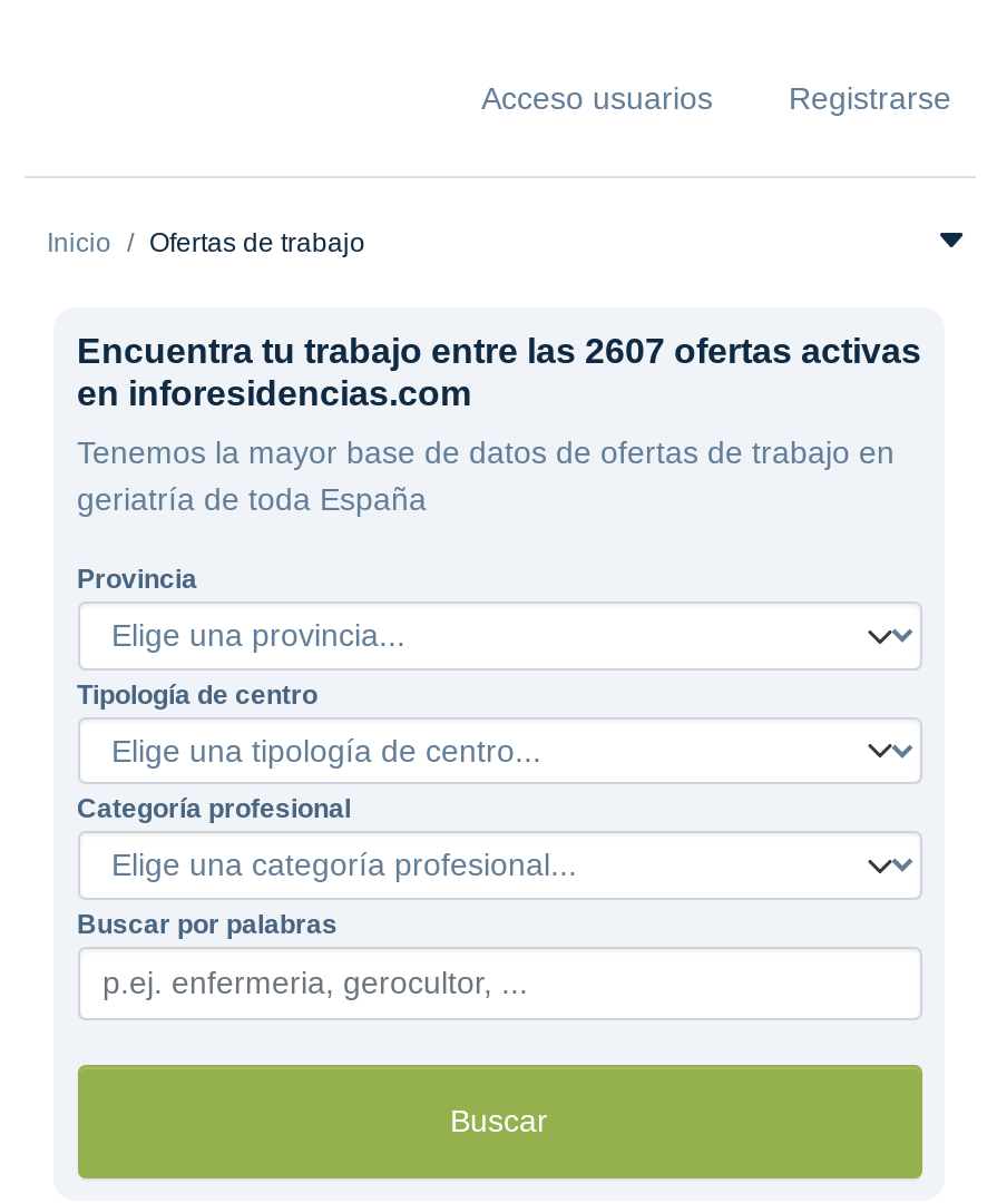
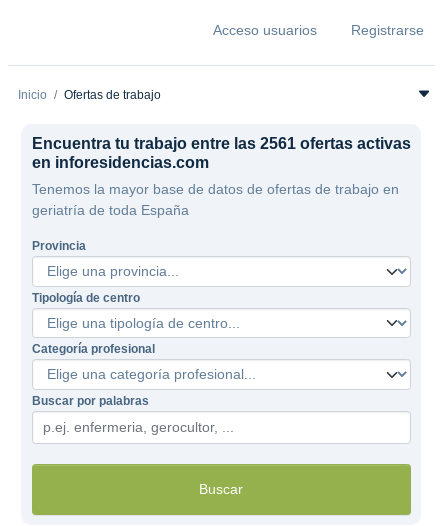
- Encuentra tu trabajo entre las 2607 ofertas activas
+ Encuentra tu trabajo entre las 2561 ofertas activas
